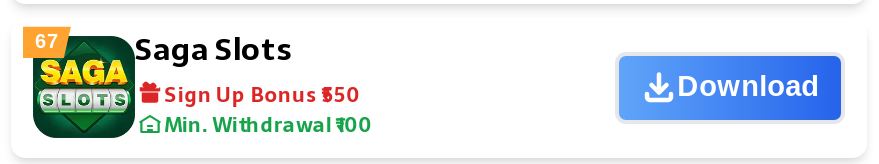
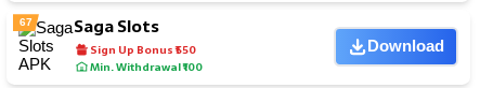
- [image]
+ [image]
